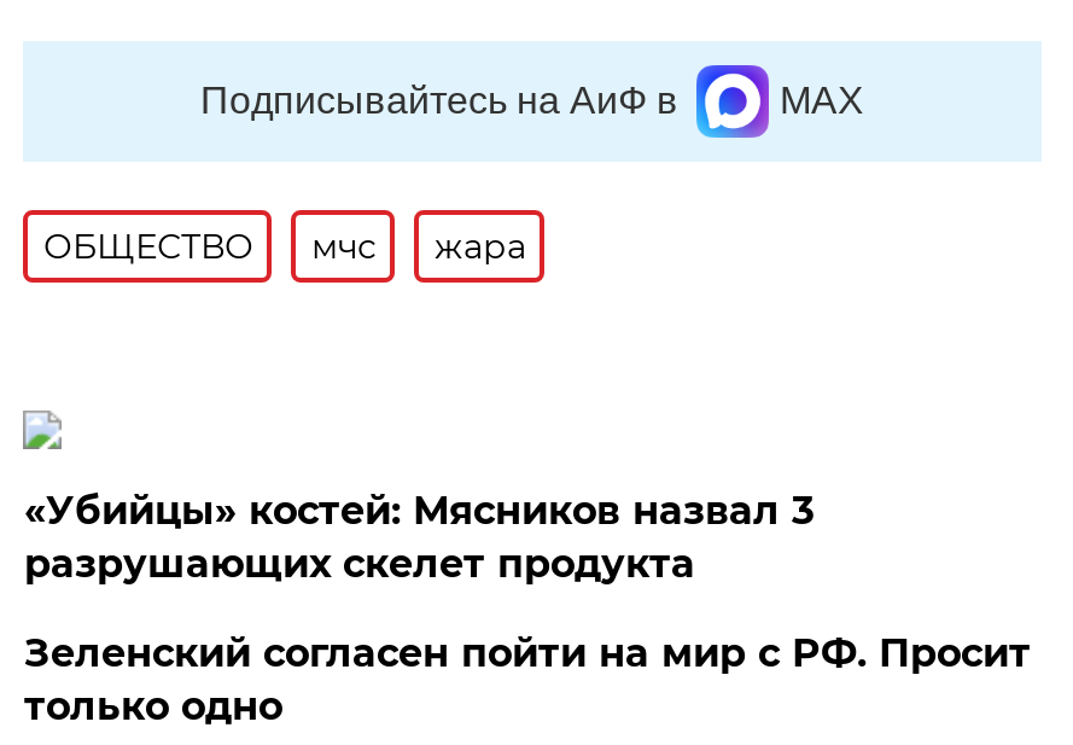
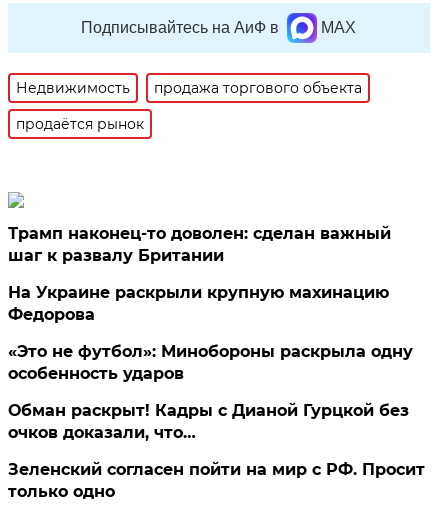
- ОБЩЕСТВО
- мчс
- жара
+ Недвижимость
+ продажа торгового объекта
+ продаётся рынок

- «Убийцы» костей: Мясников назвал 3
- разрушающих скелет продукта
+ Трамп наконец-то доволен: сделан важный
+ шаг к развалу Британии
+ На Украине раскрыли крупную махинацию
+ Федорова
+ «Это не футбол»: Минобороны раскрыла одну
+ особенность ударов
+ Обман раскрыт! Кадры с Дианой Гурцкой без
+ очков доказали, что…
